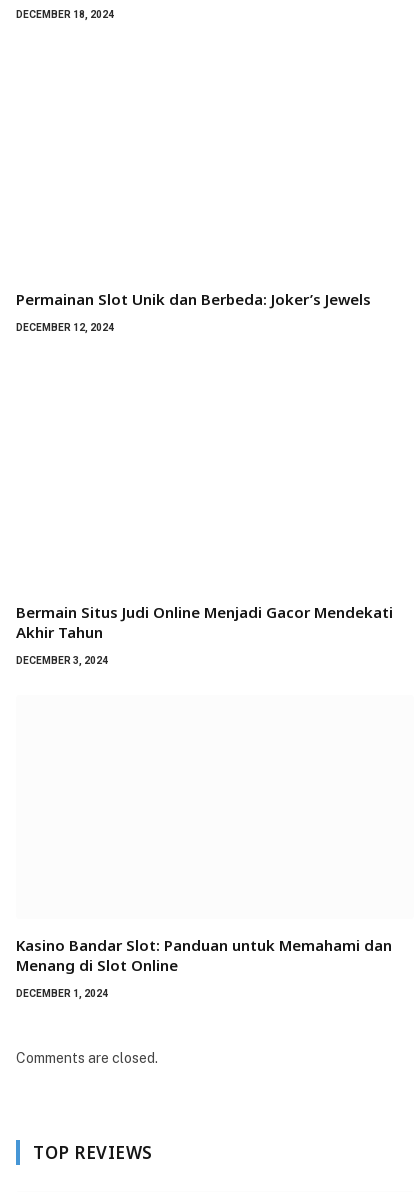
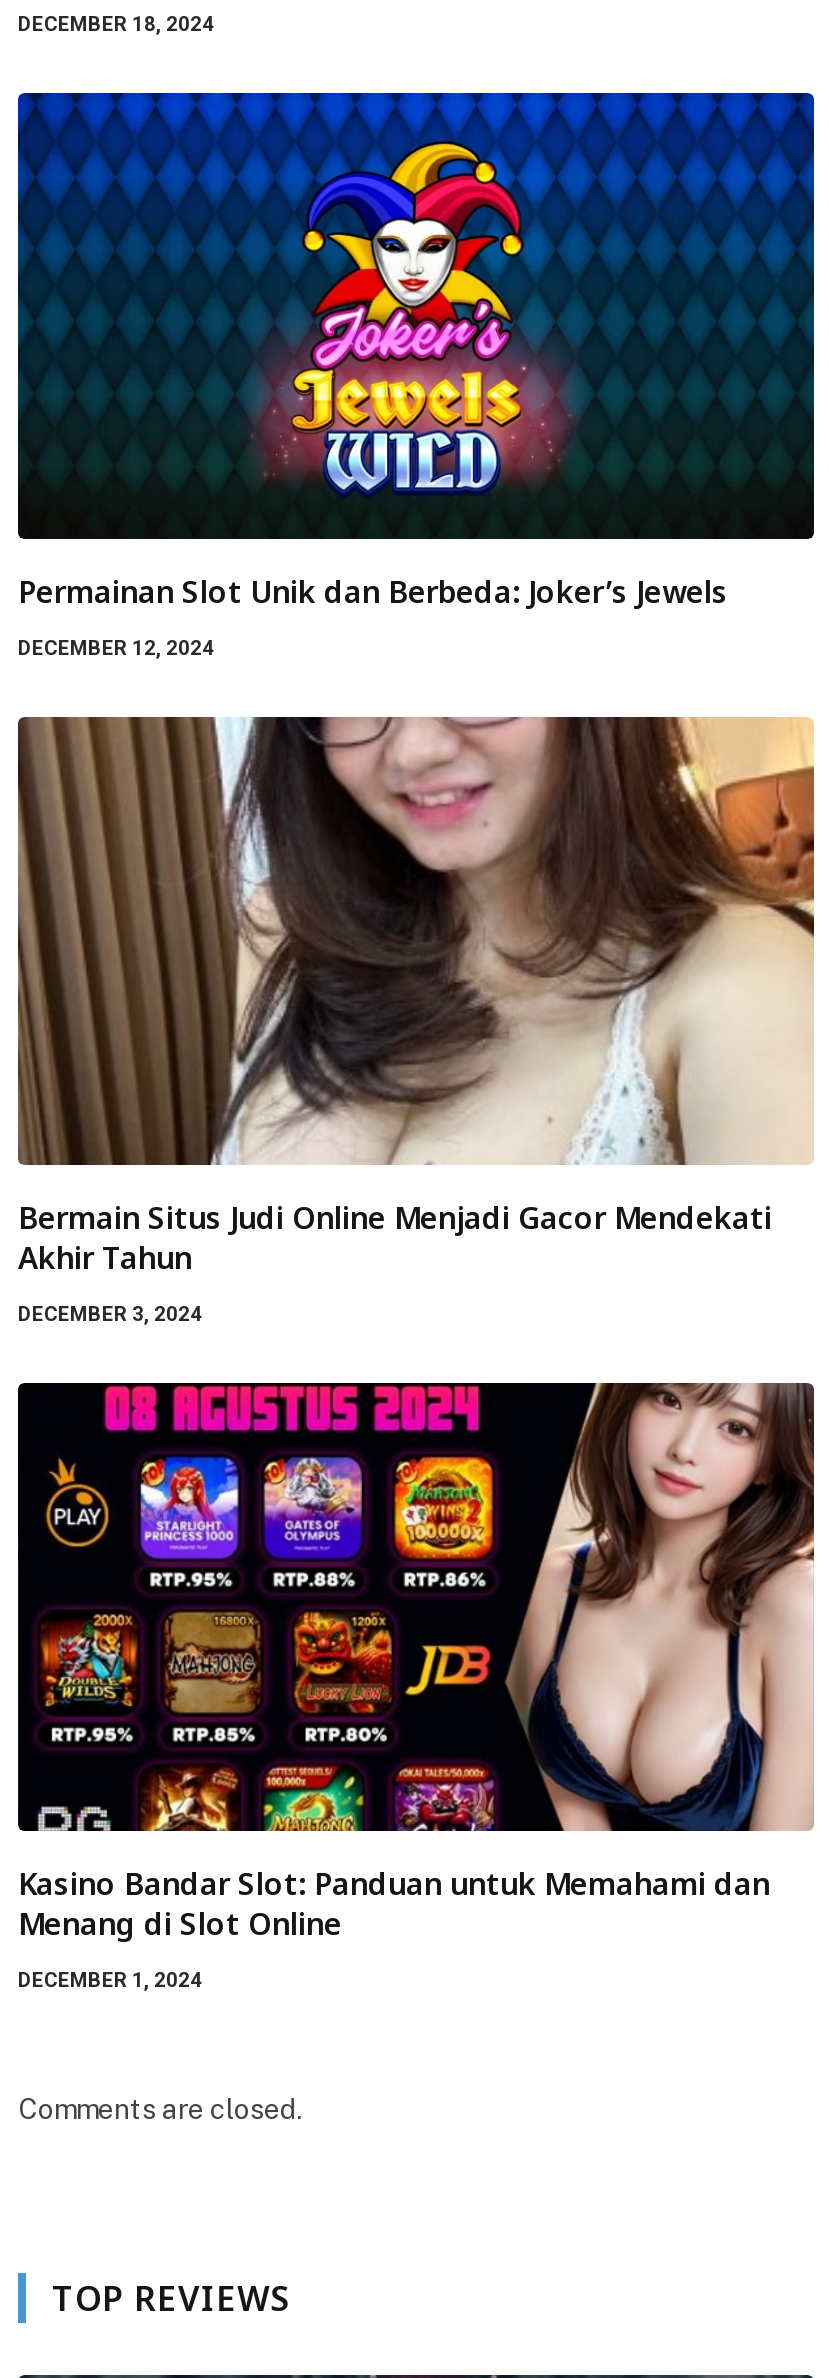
+ [image]

+ [image]

+ [image]
